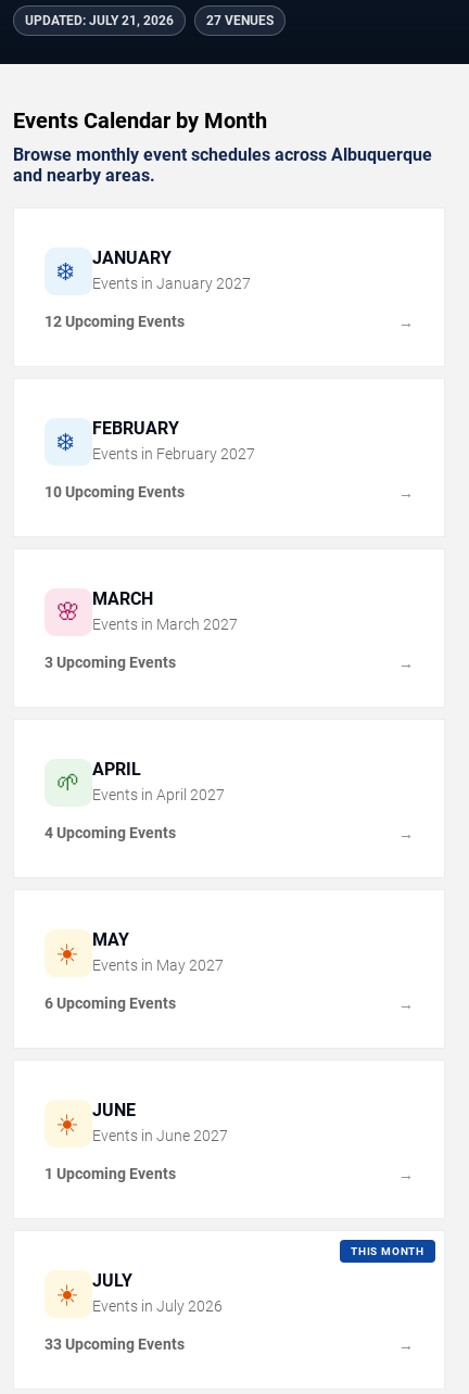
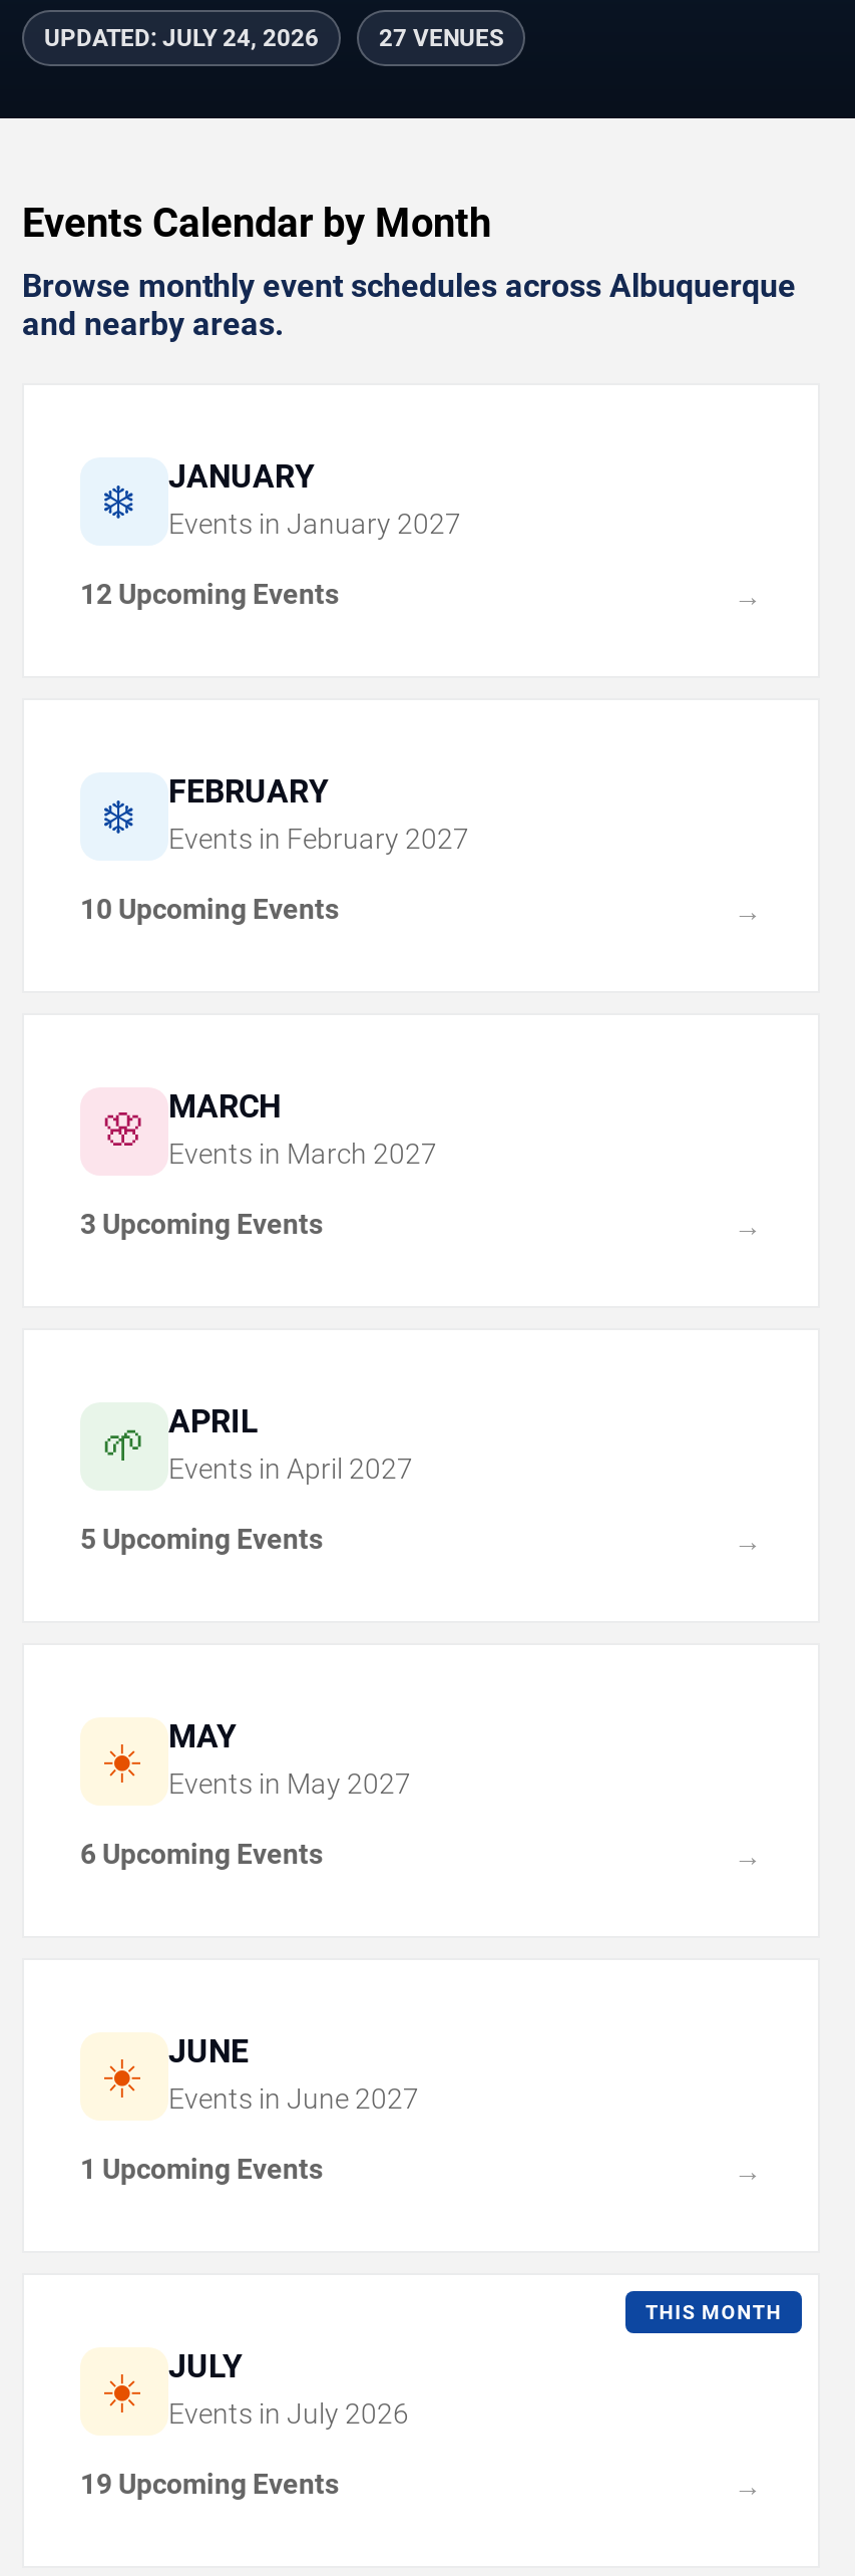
- UPDATED: JULY 21, 2026
+ UPDATED: JULY 24, 2026

- 4 Upcoming Events
+ 5 Upcoming Events

- 33 Upcoming Events
+ 19 Upcoming Events
